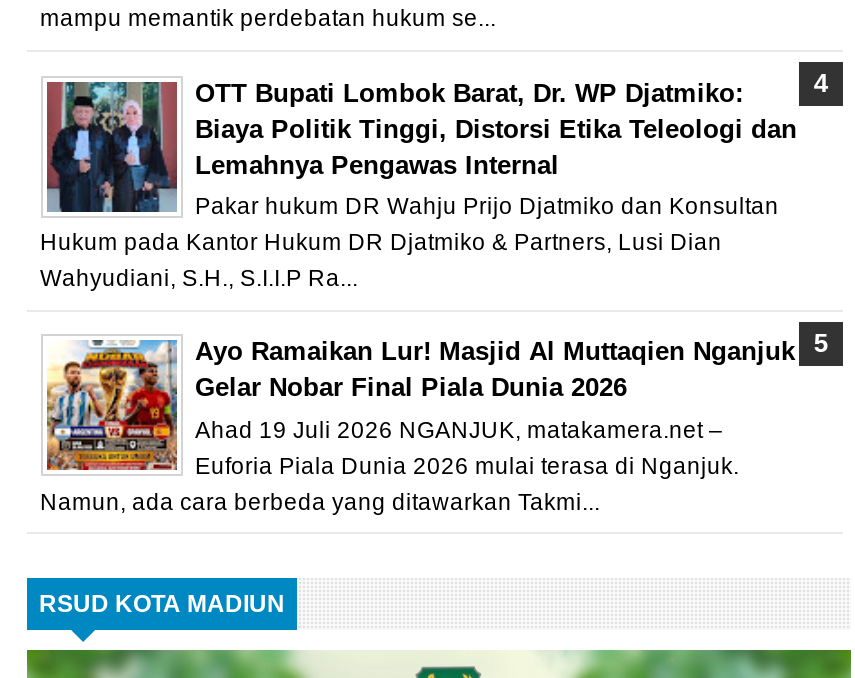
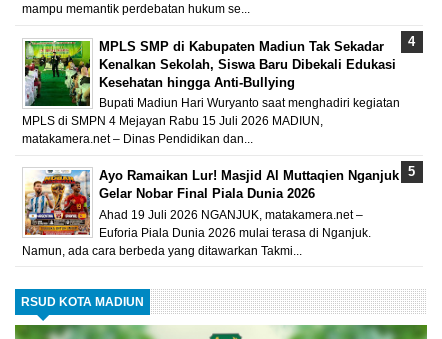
- [image]
- Hukum pada Kantor Hukum DR Djatmiko & Partners, Lusi Dian
+ [image]
+ MPLS di SMPN 4 Mejayan Rabu 15 Juli 2026 MADIUN,

- OTT Bupati Lombok Barat, Dr. WP Djatmiko:
- Biaya Politik Tinggi, Distorsi Etika Teleologi dan
- Lemahnya Pengawas Internal
+ MPLS SMP di Kabupaten Madiun Tak Sekadar
+ Kenalkan Sekolah, Siswa Baru Dibekali Edukasi
+ Kesehatan hingga Anti-Bullying

- Pakar hukum DR Wahju Prijo Djatmiko dan Konsultan
+ Bupati Madiun Hari Wuryanto saat menghadiri kegiatan

- Wahyudiani, S.H., S.I.I.P Ra...
+ matakamera.net – Dinas Pendidikan dan...
